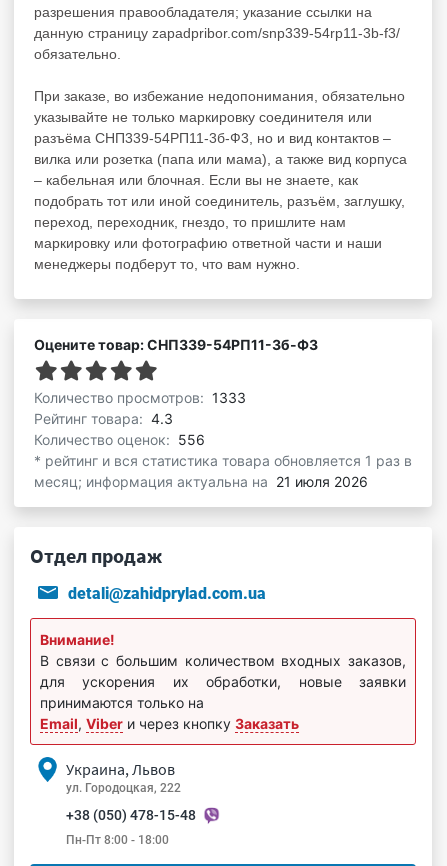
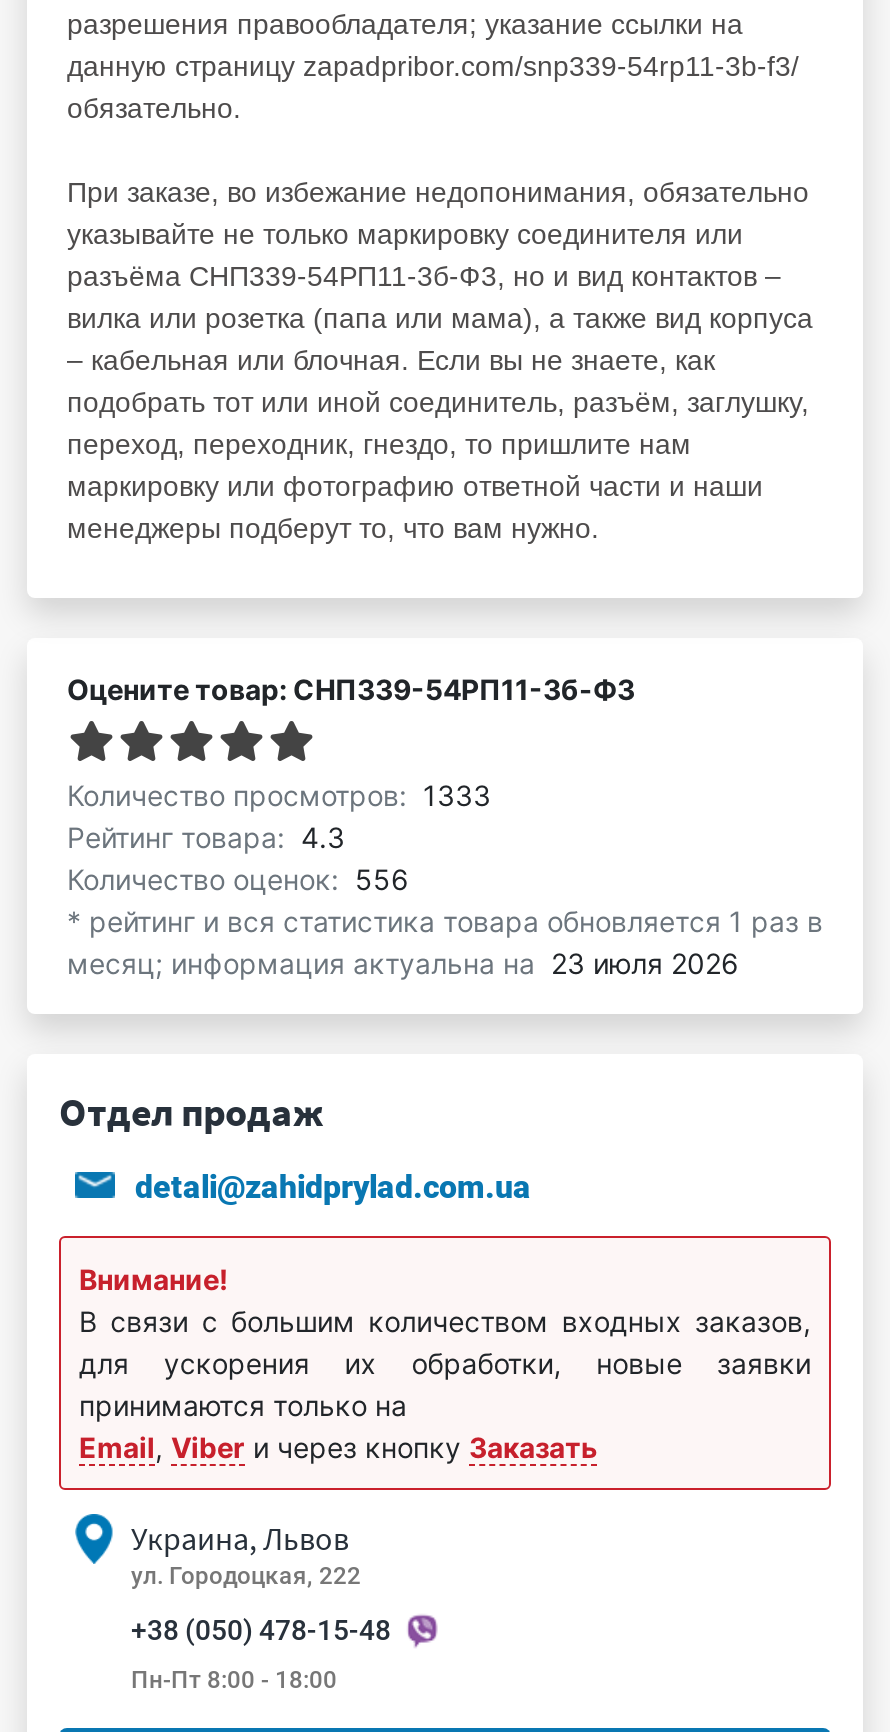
- месяц; информация актуальна на 21 июля 2026
+ месяц; информация актуальна на 23 июля 2026
